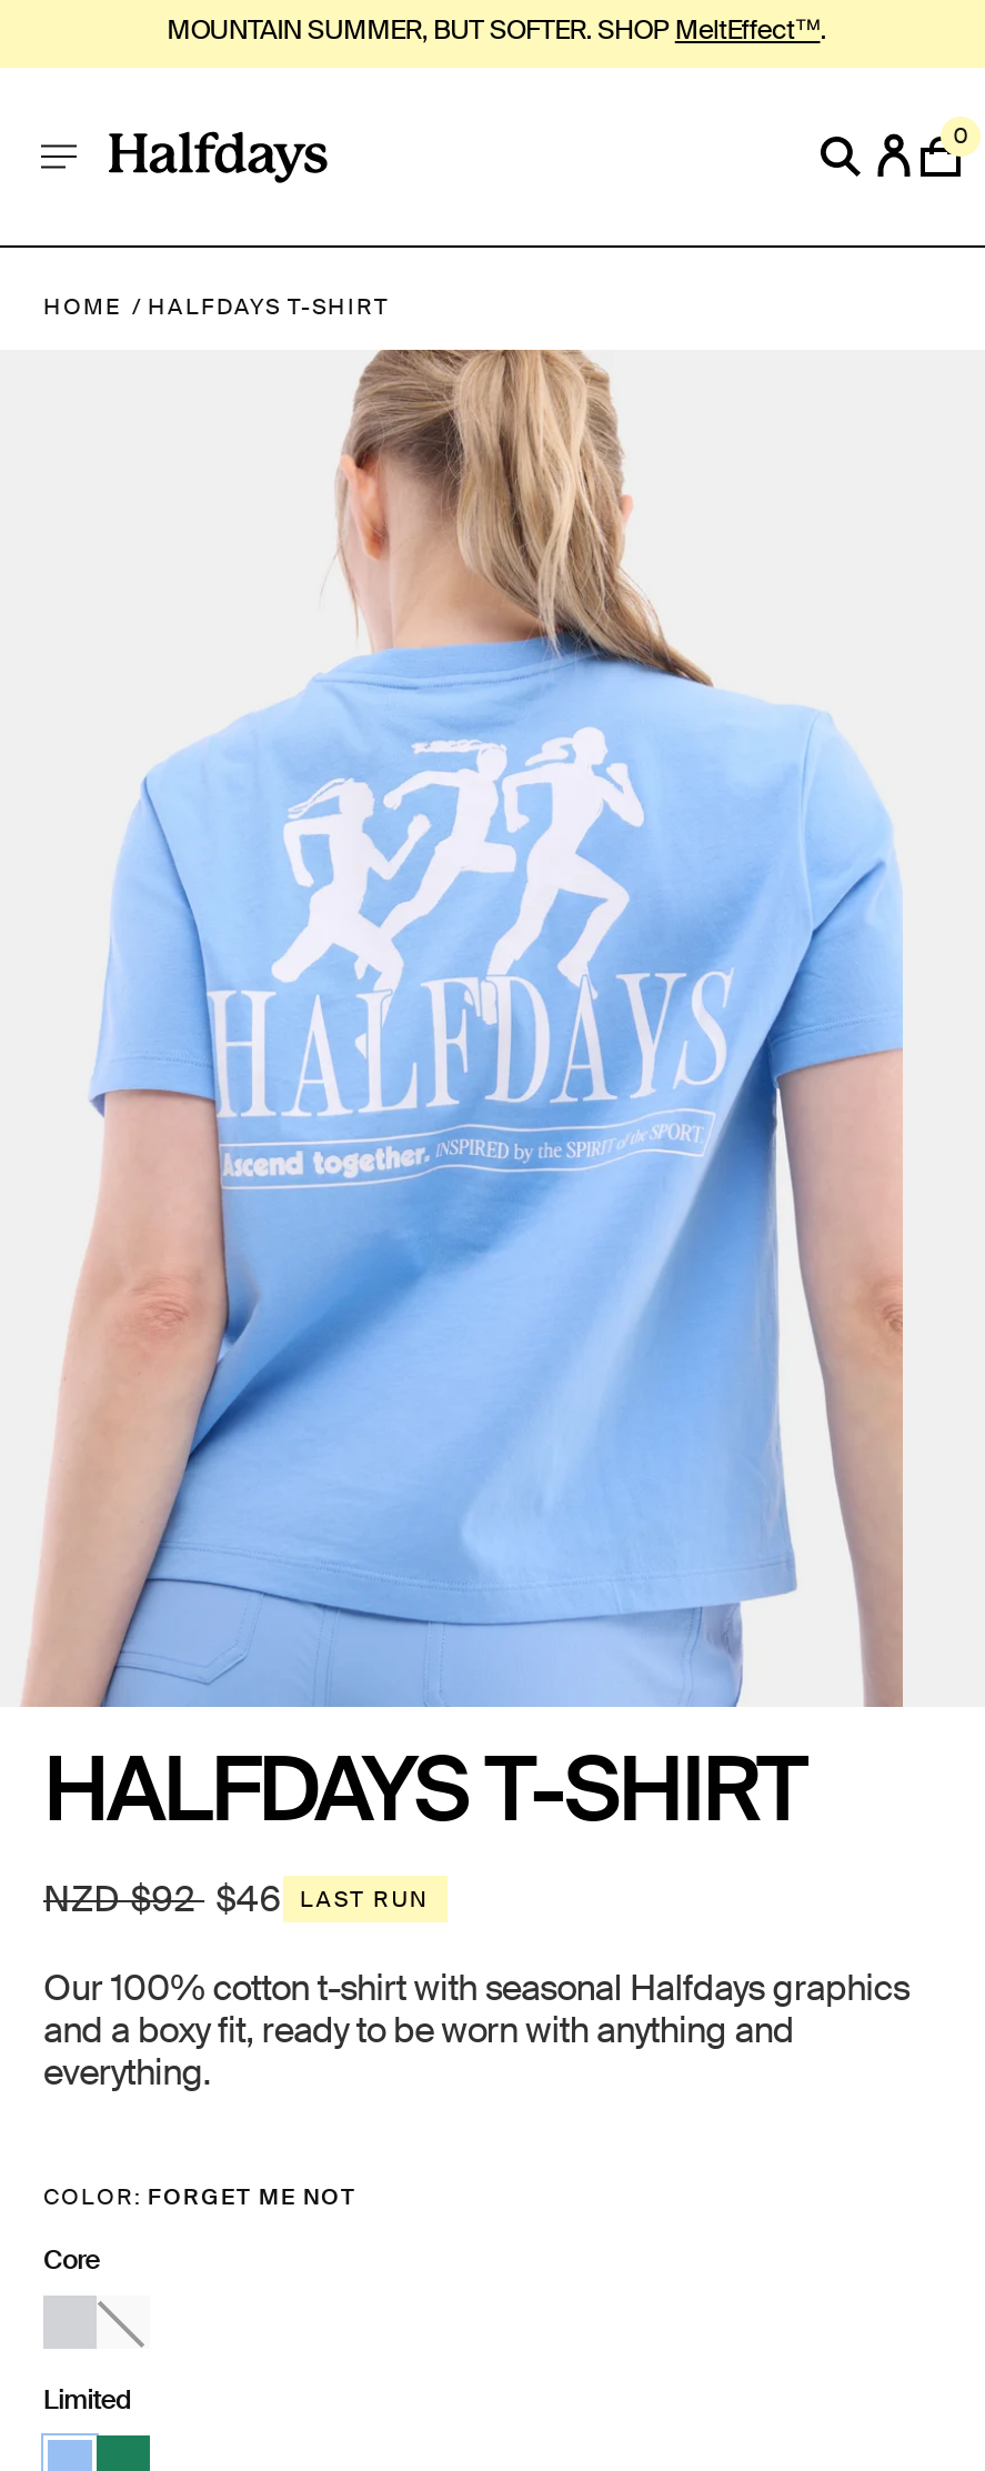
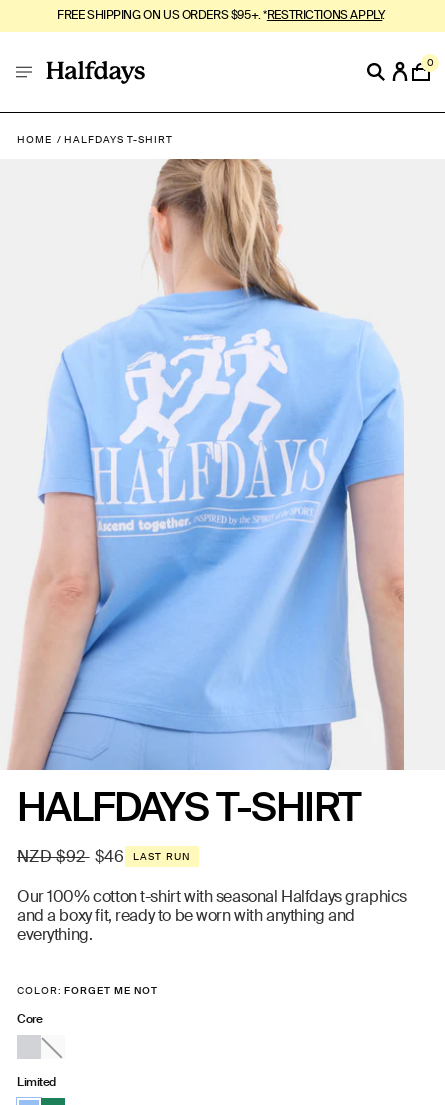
- MOUNTAIN SUMMER, BUT SOFTER. SHOP MeltEffect™.
+ FREE SHIPPING ON US ORDERS $95+. * RESTRICTIONS APPLY.
